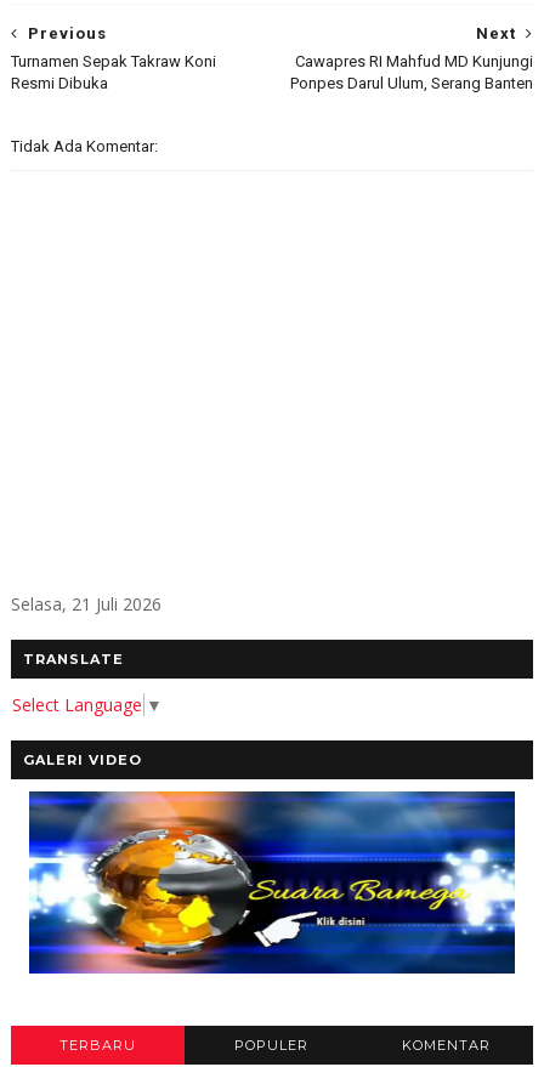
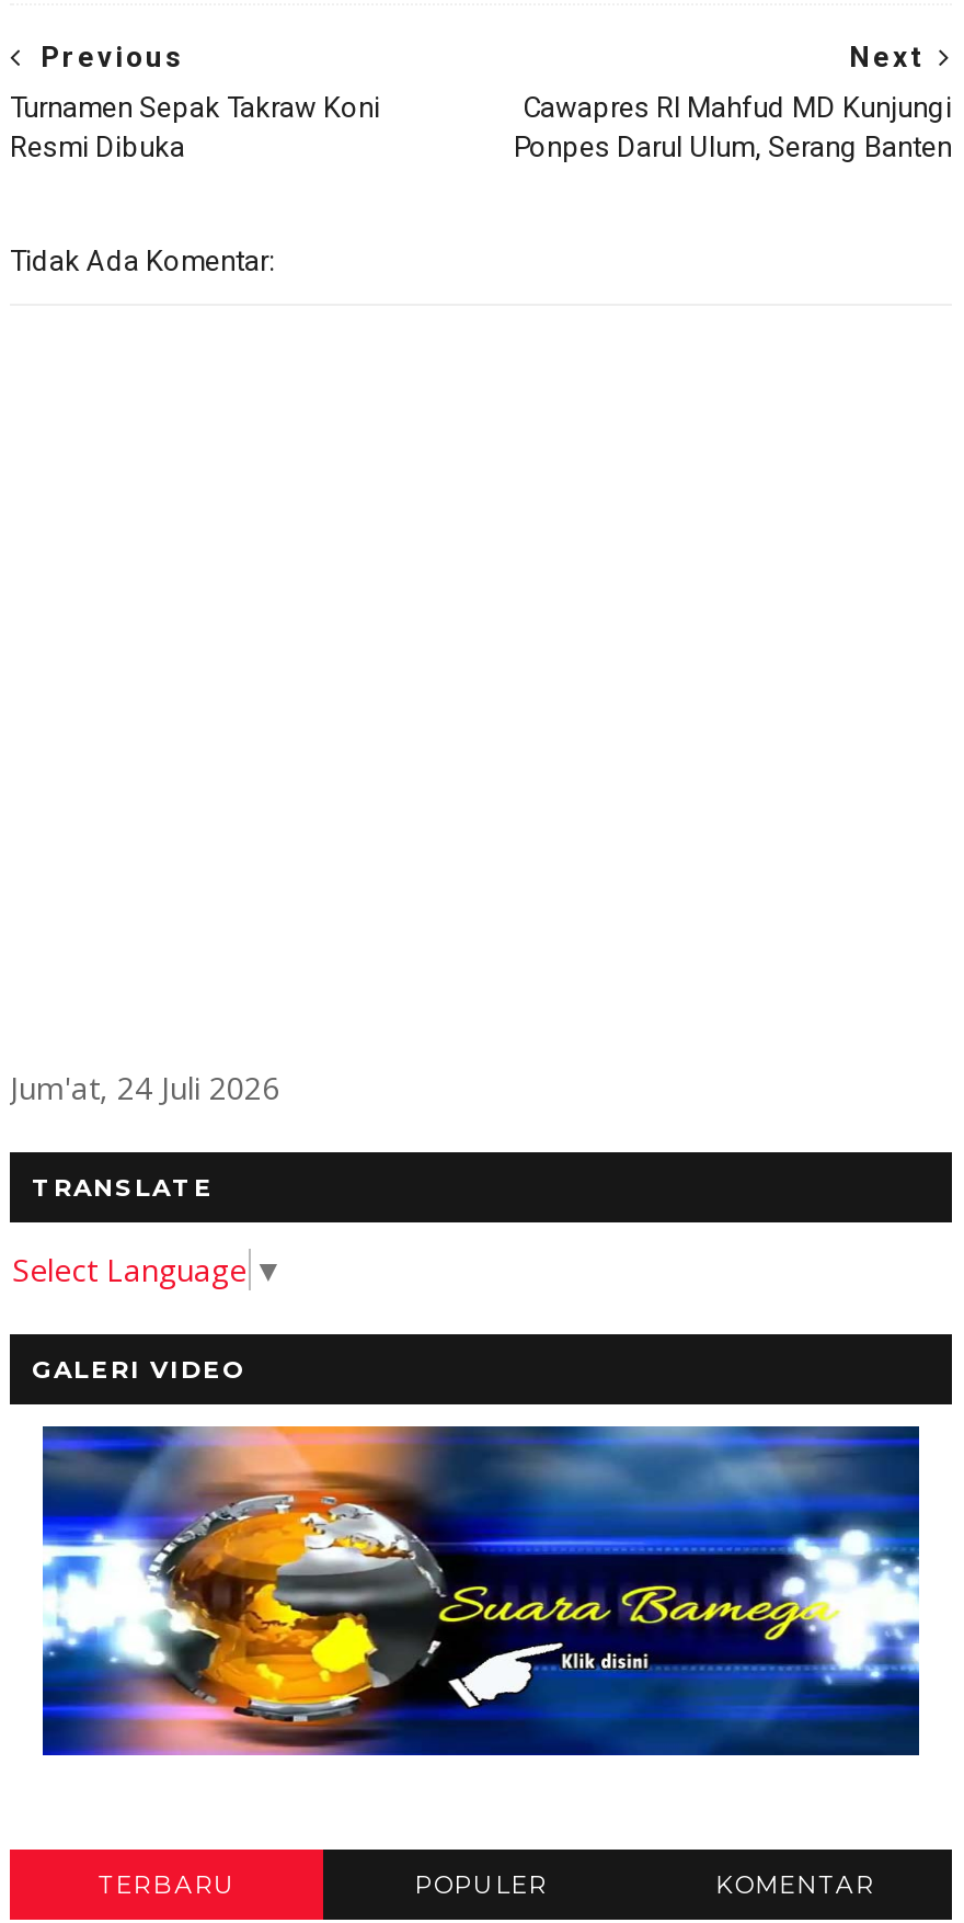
- Selasa, 21 Juli 2026
+ Jum'at, 24 Juli 2026
